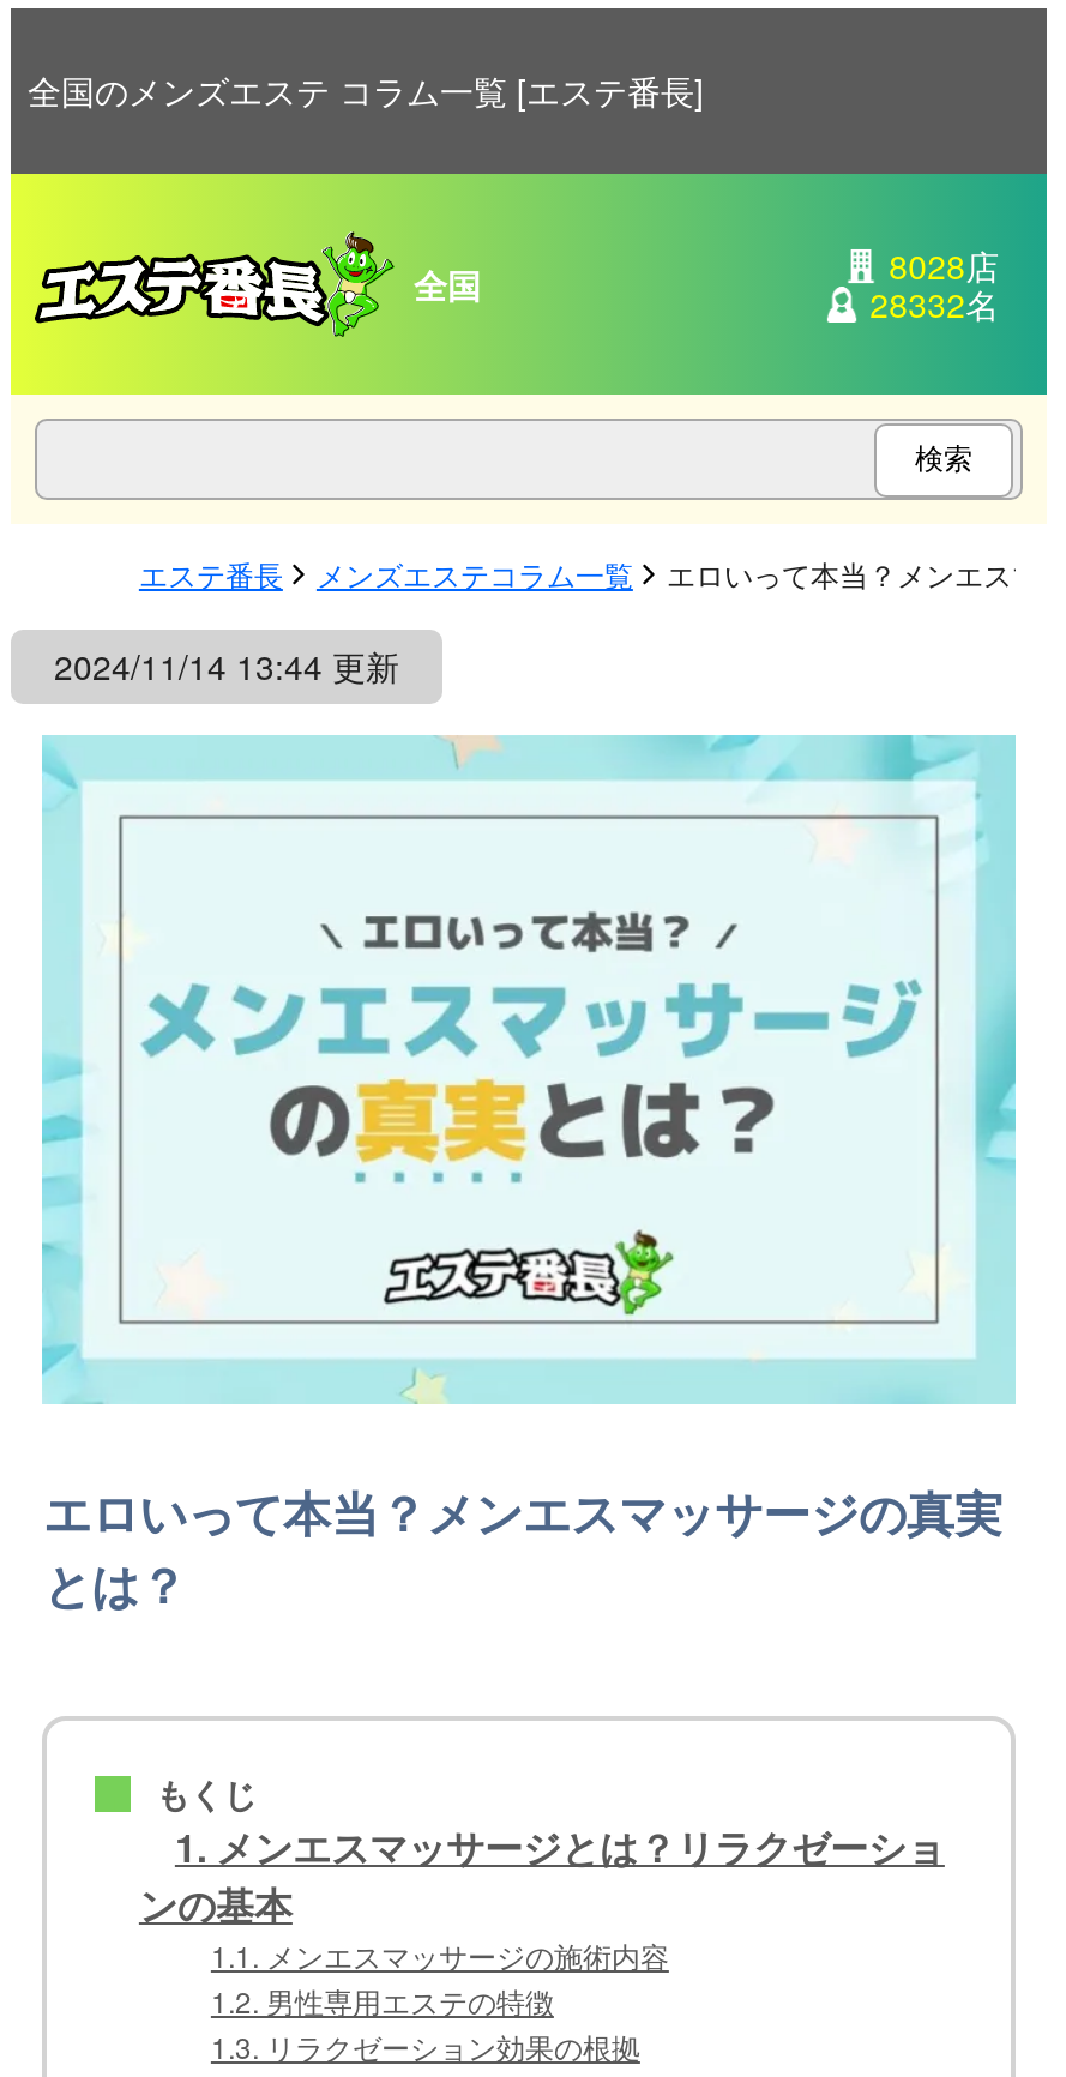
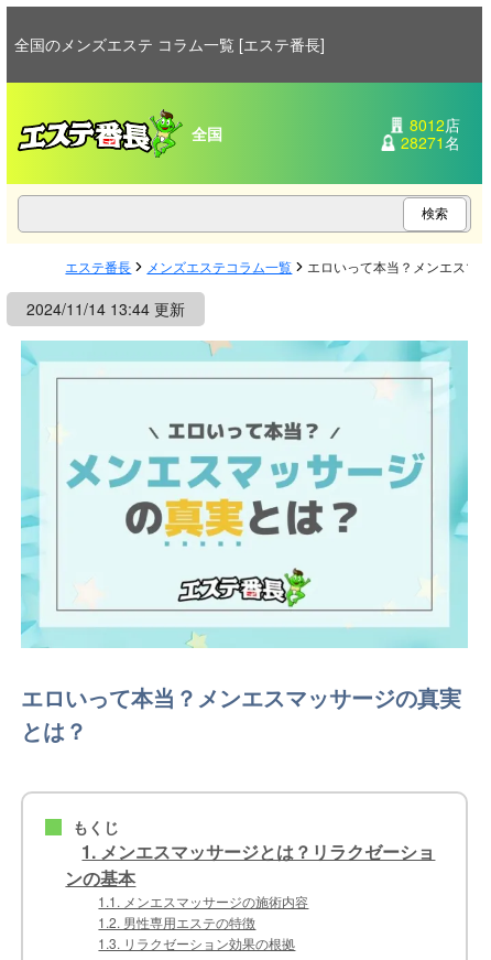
- 8028店
+ 8012店

- 28332名
+ 28271名
